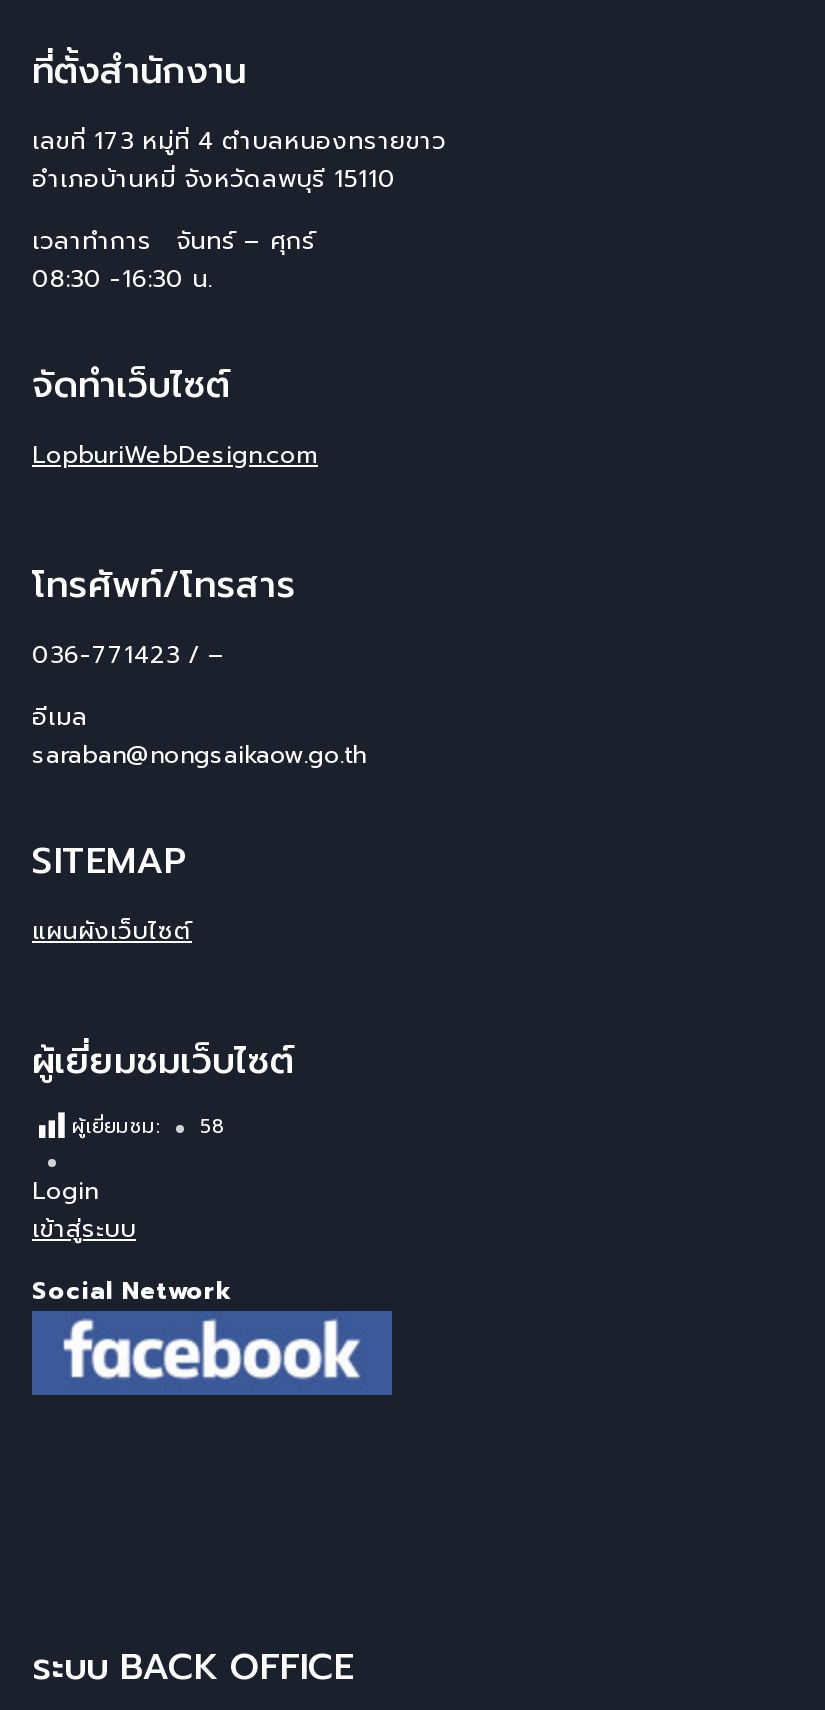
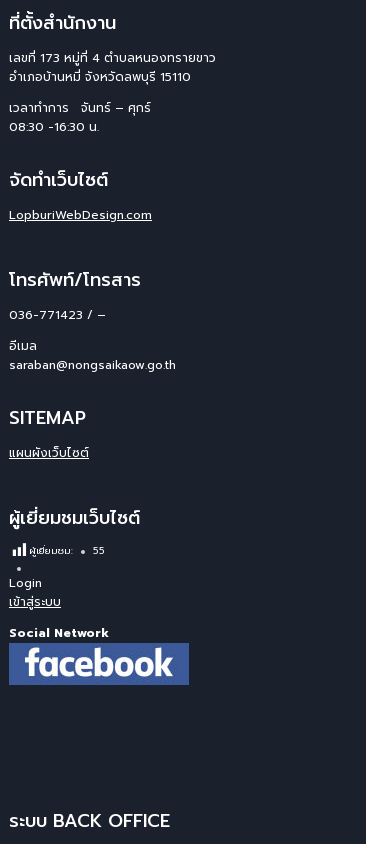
- ผู้เยี่ยมชม: 58
+ ผู้เยี่ยมชม: 55
